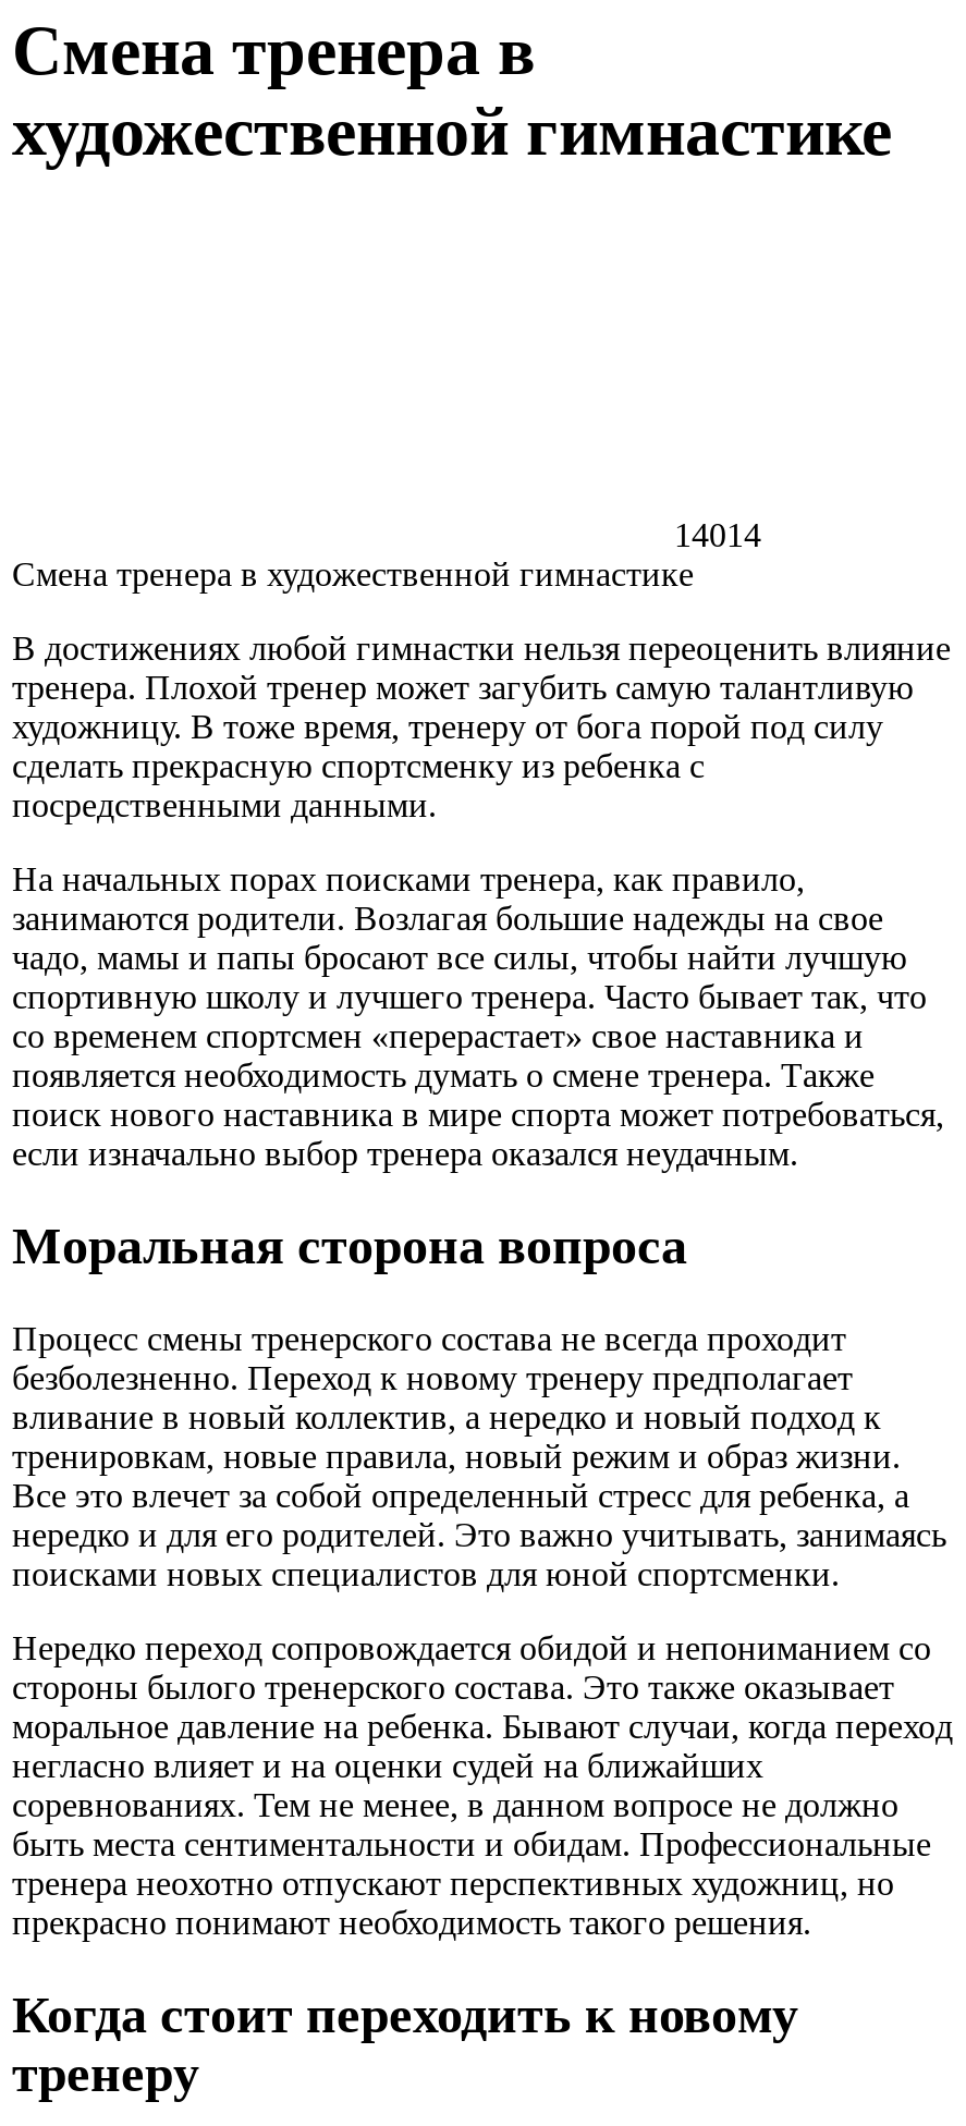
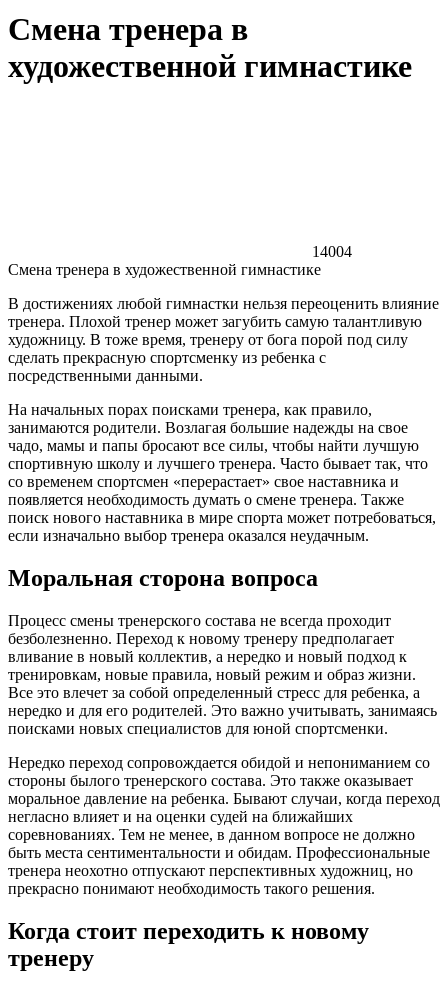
- 14014
+ 14004
